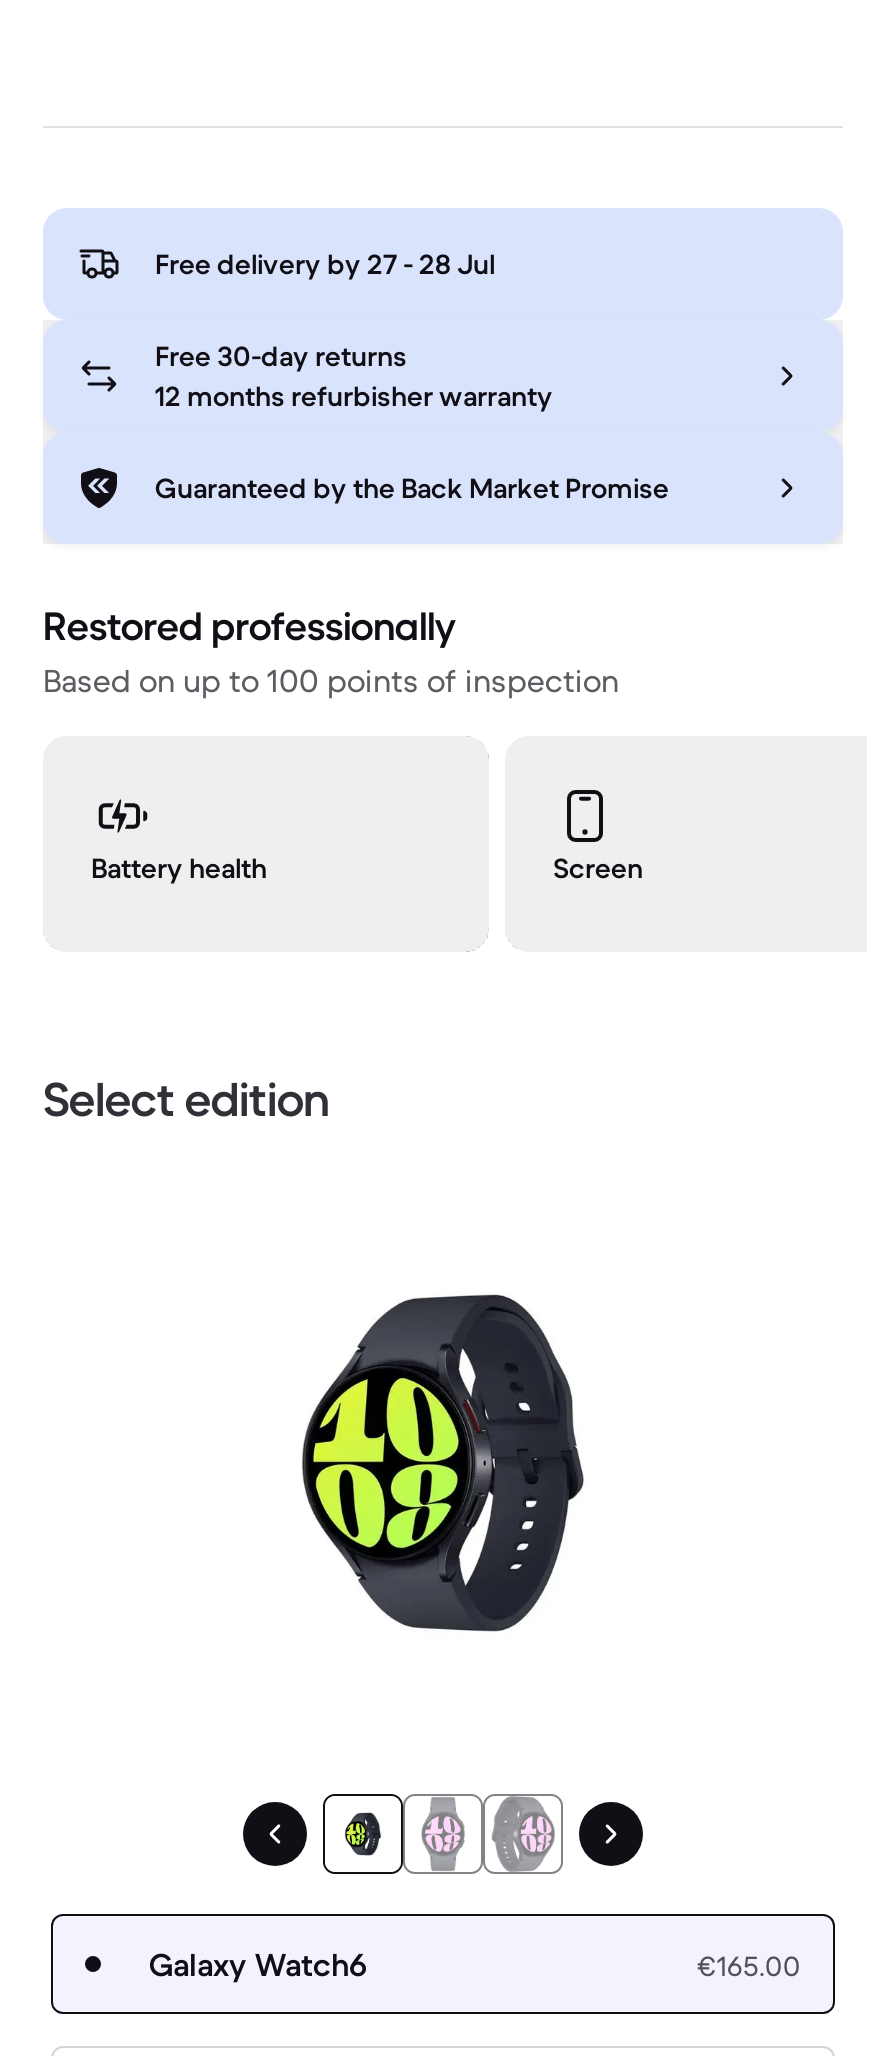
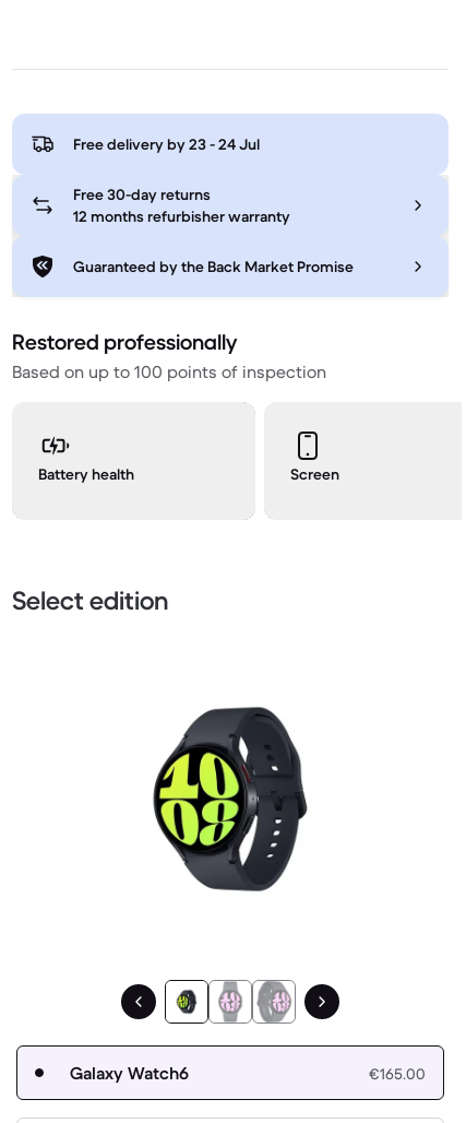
- Free delivery by 27 - 28 Jul
+ Free delivery by 23 - 24 Jul
